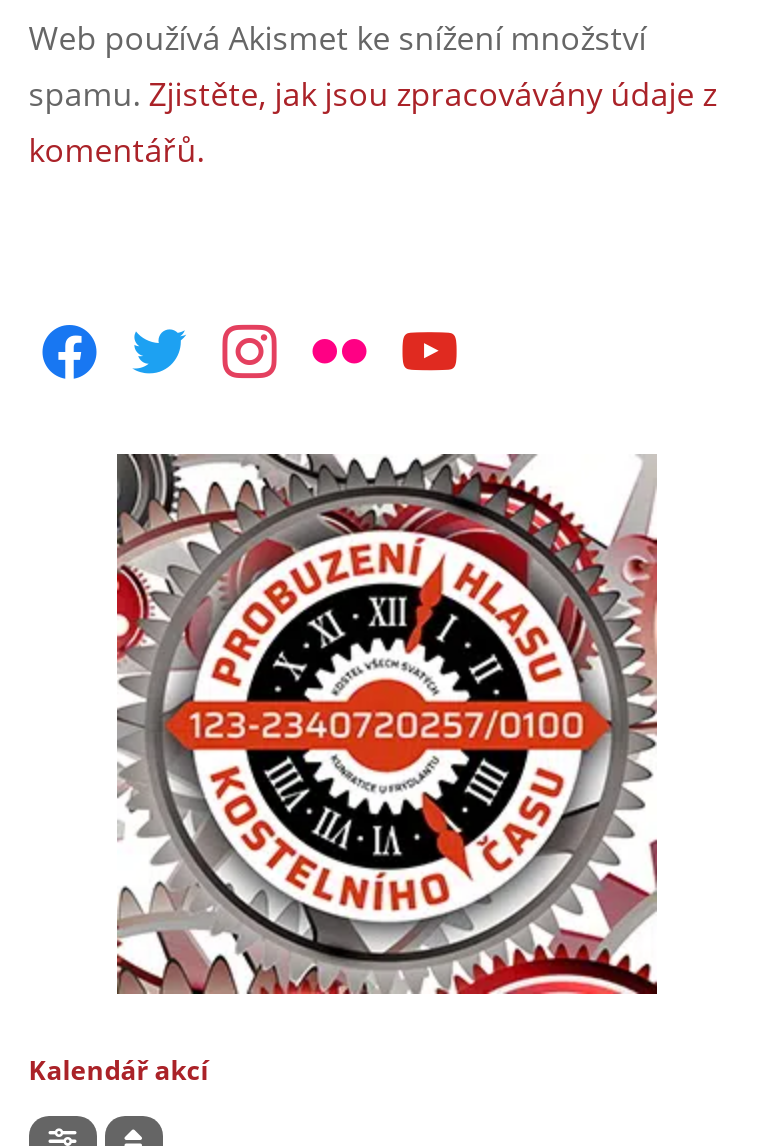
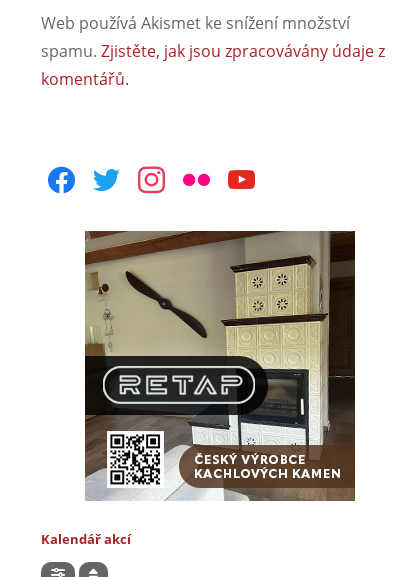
- [image]
+ [image]
